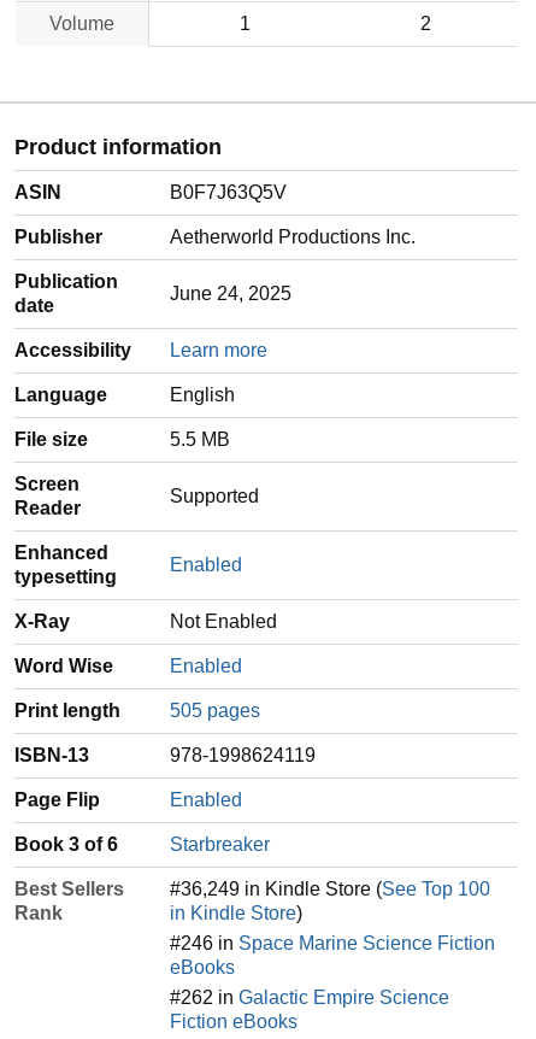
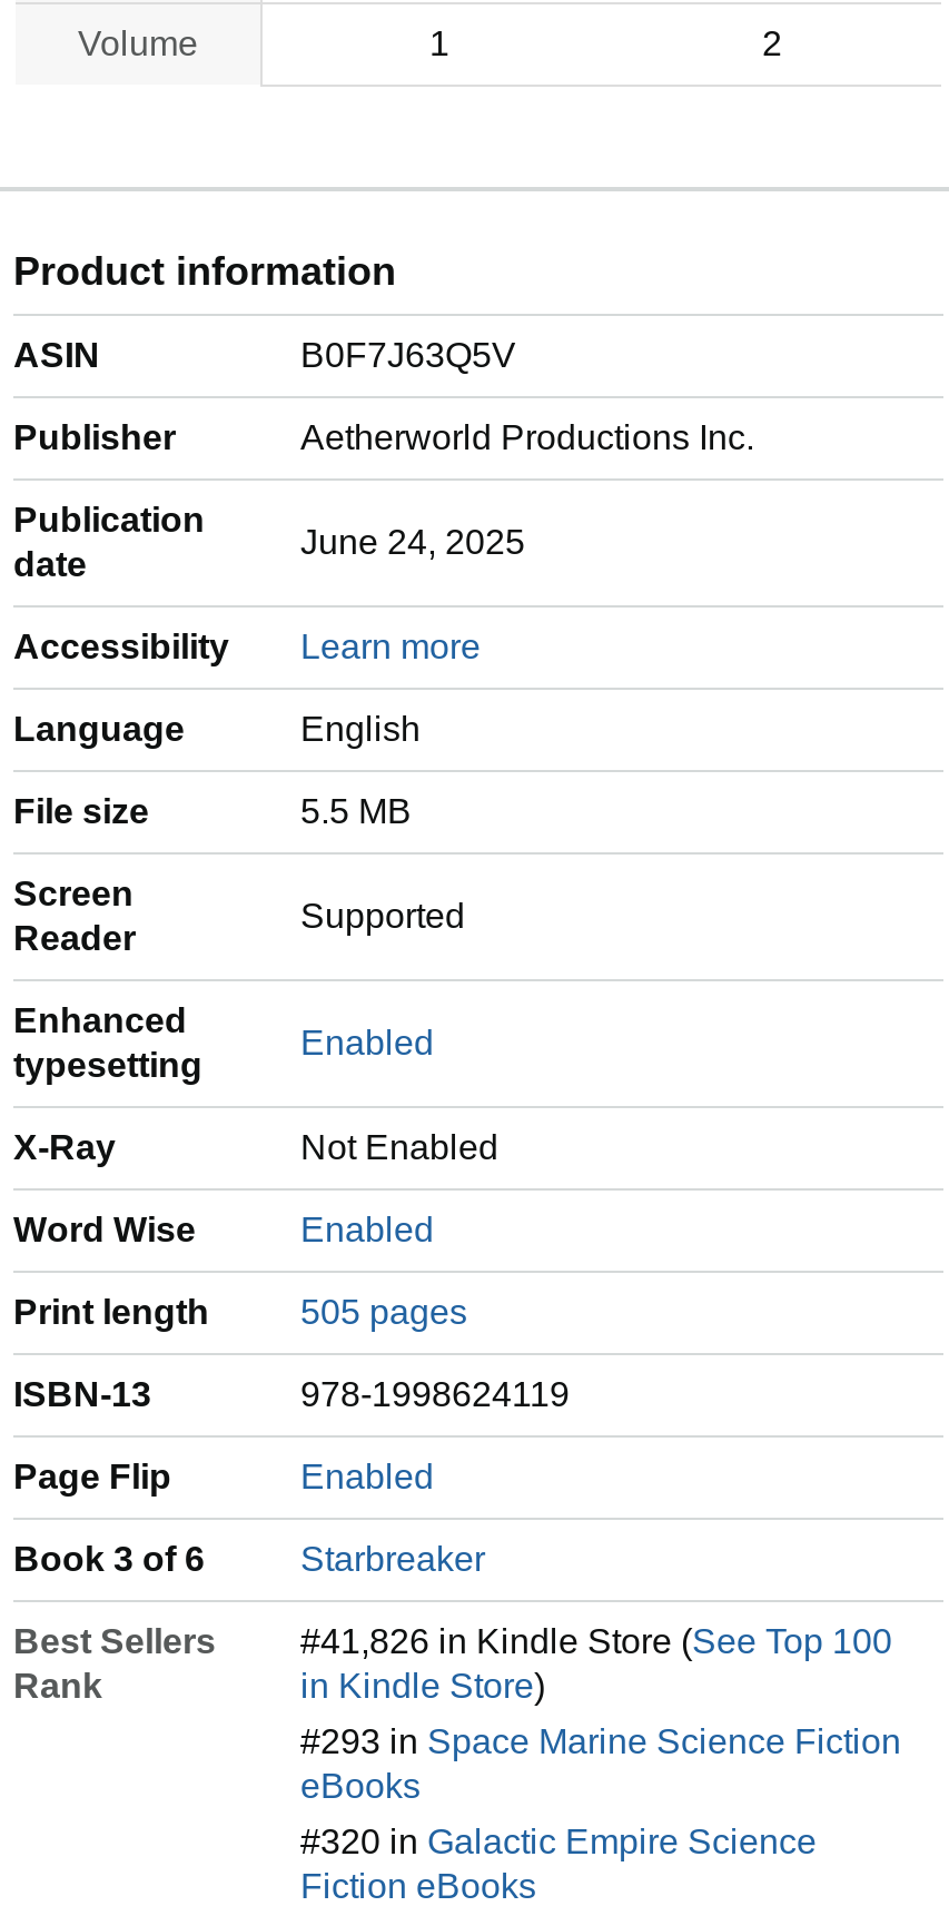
- #36,249 in Kindle Store (See Top 100
+ #41,826 in Kindle Store (See Top 100

- #246 in Space Marine Science Fiction
+ #293 in Space Marine Science Fiction

- #262 in Galactic Empire Science
+ #320 in Galactic Empire Science
